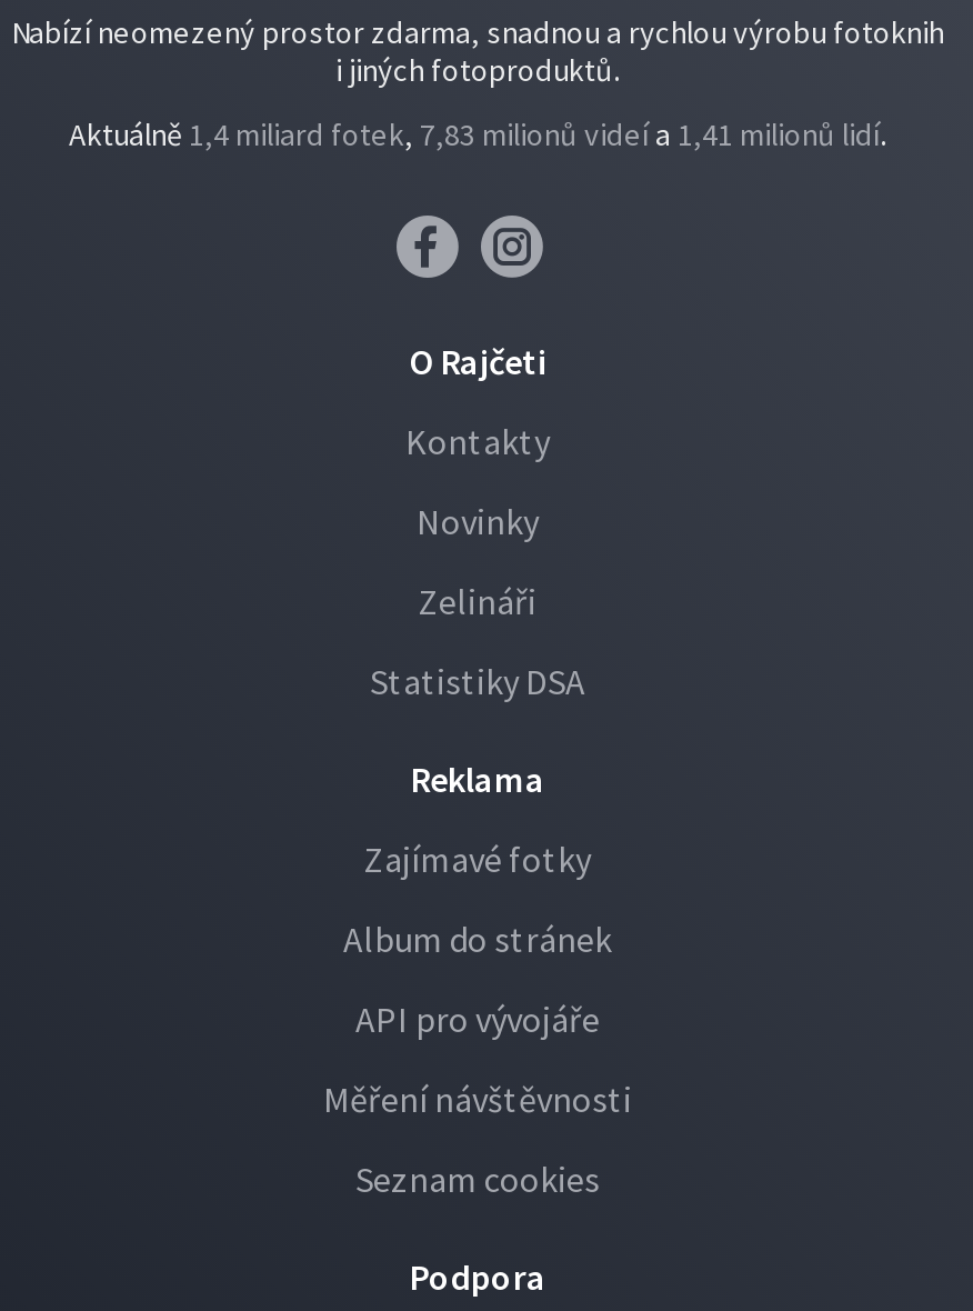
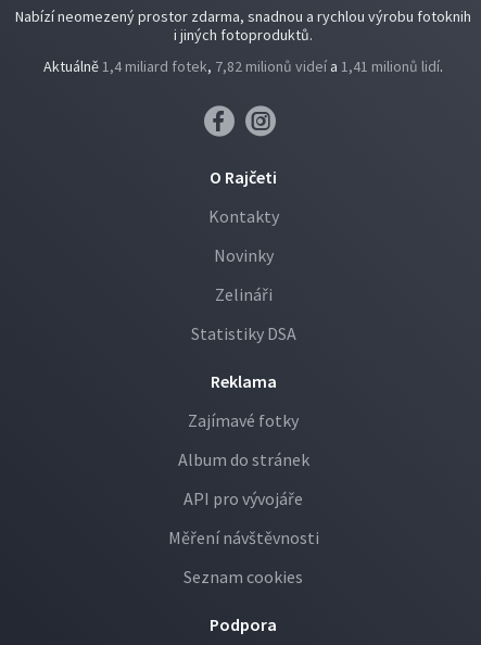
- Aktuálně 1,4 miliard fotek, 7,83 milionů videía 1,41 milionů lidí.
+ Aktuálně 1,4 miliard fotek, 7,82 milionů videía 1,41 milionů lidí.
